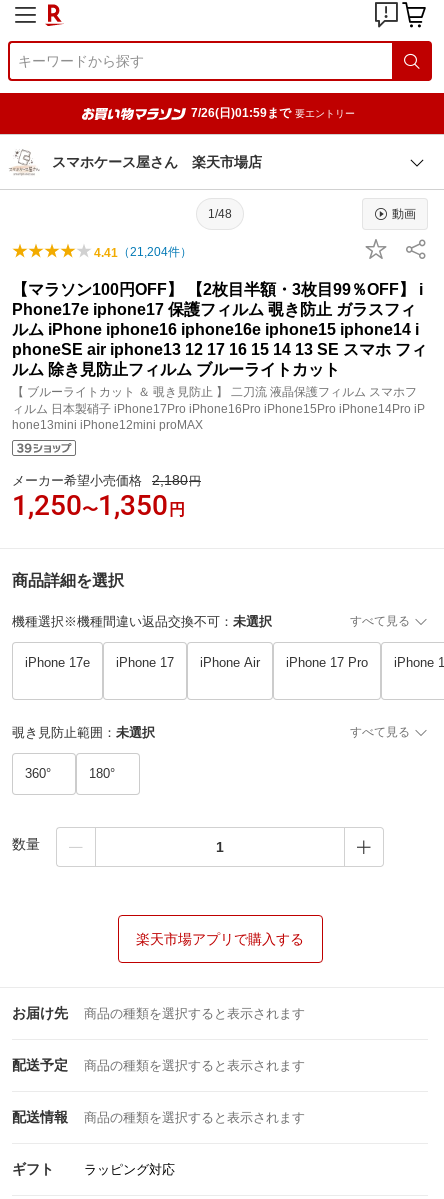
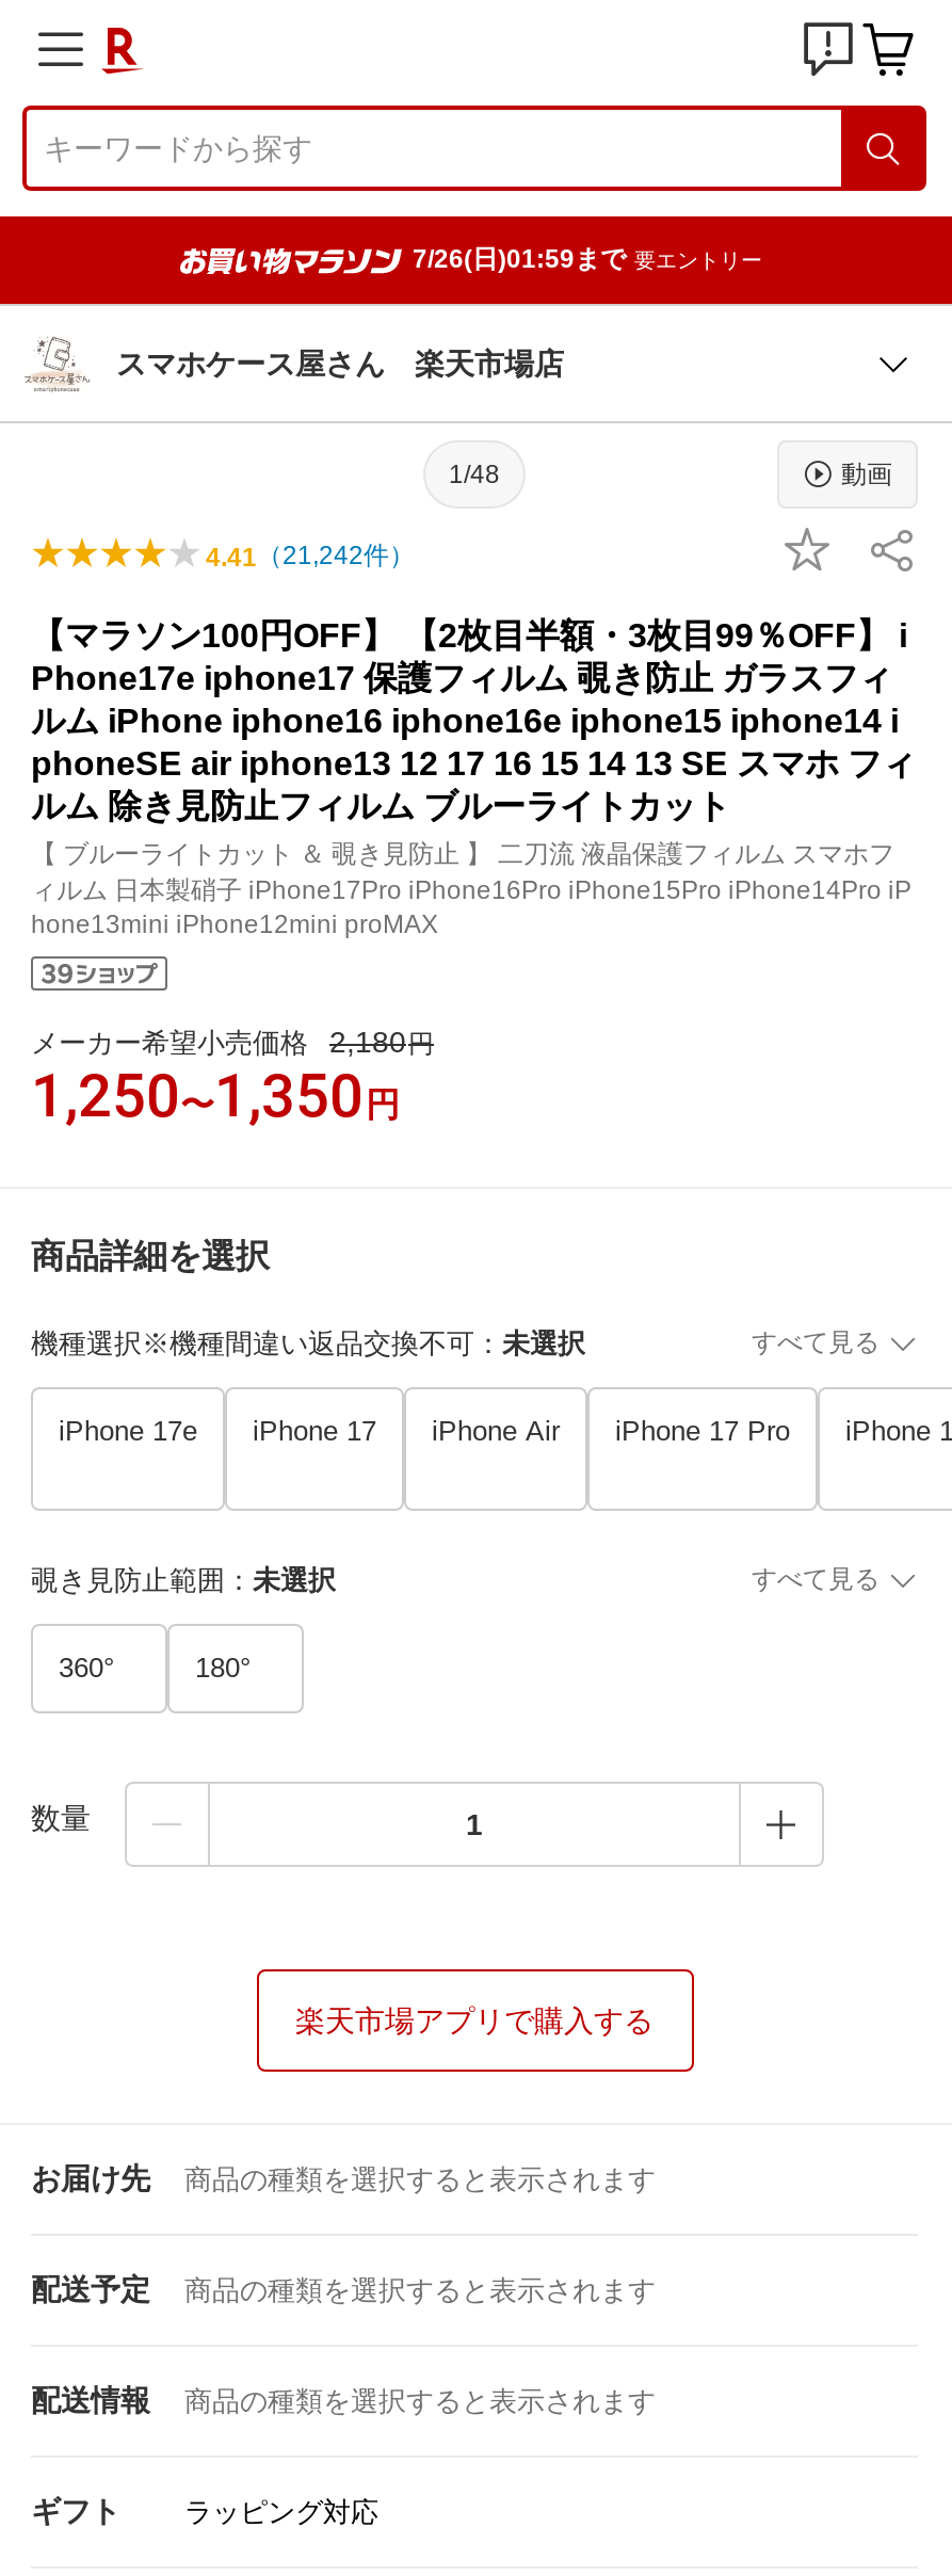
- 4.41（21,204件）
+ 4.41（21,242件）
